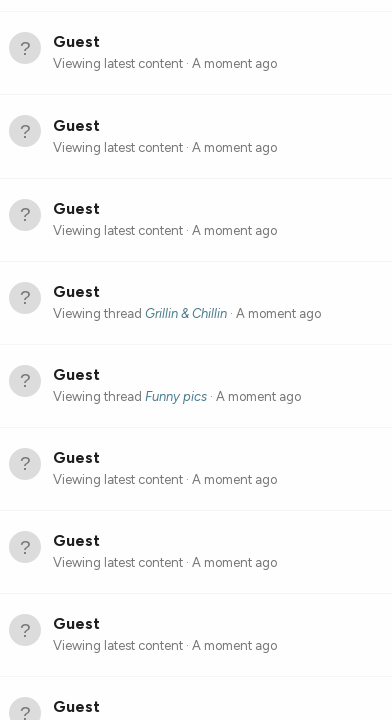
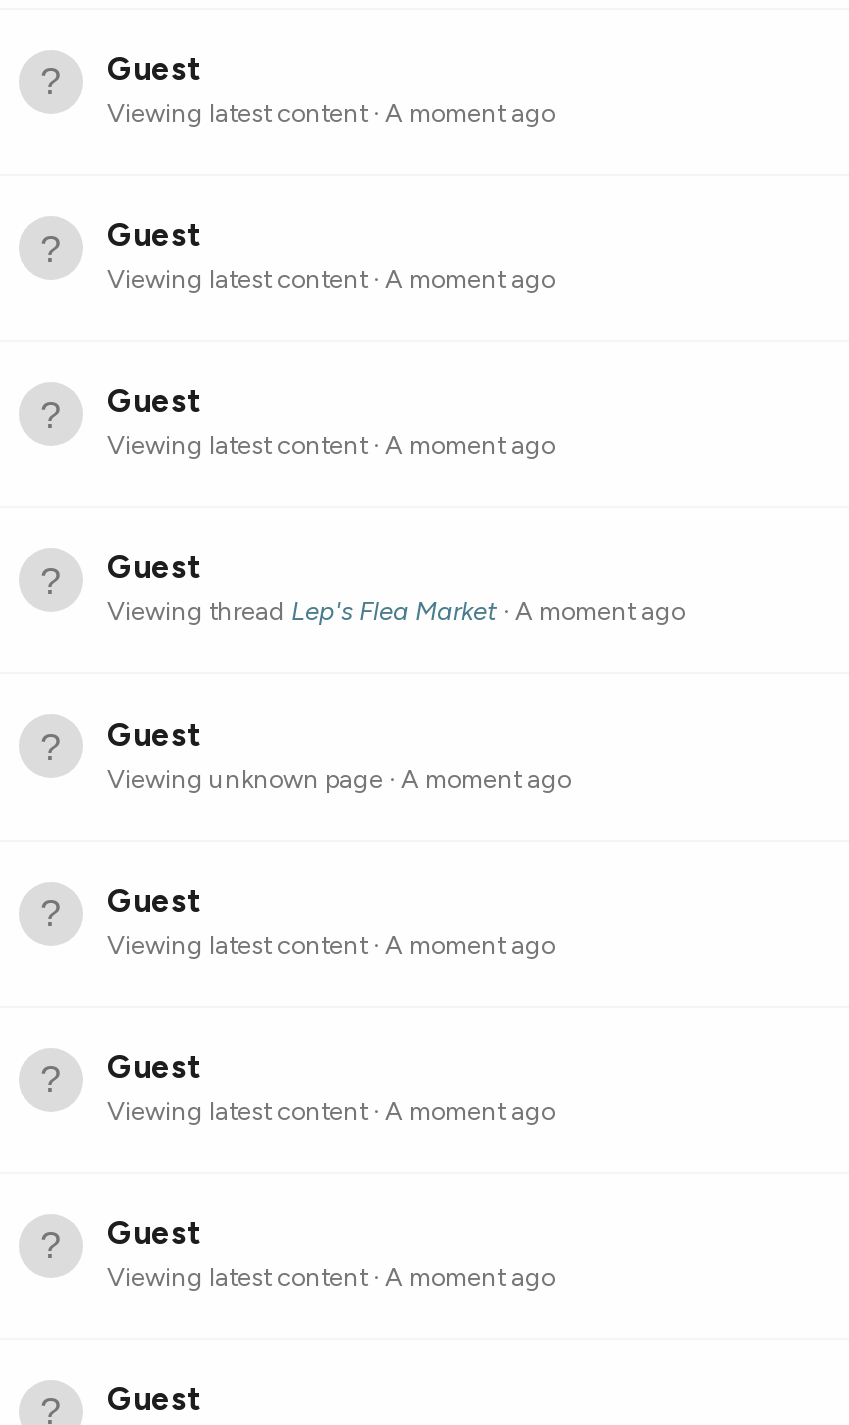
- Viewing thread Grillin & Chillin A moment ago
+ Viewing thread Lep's Flea Market A moment ago

- Viewing thread Funny pics A moment ago
+ Viewing unknown page A moment ago
